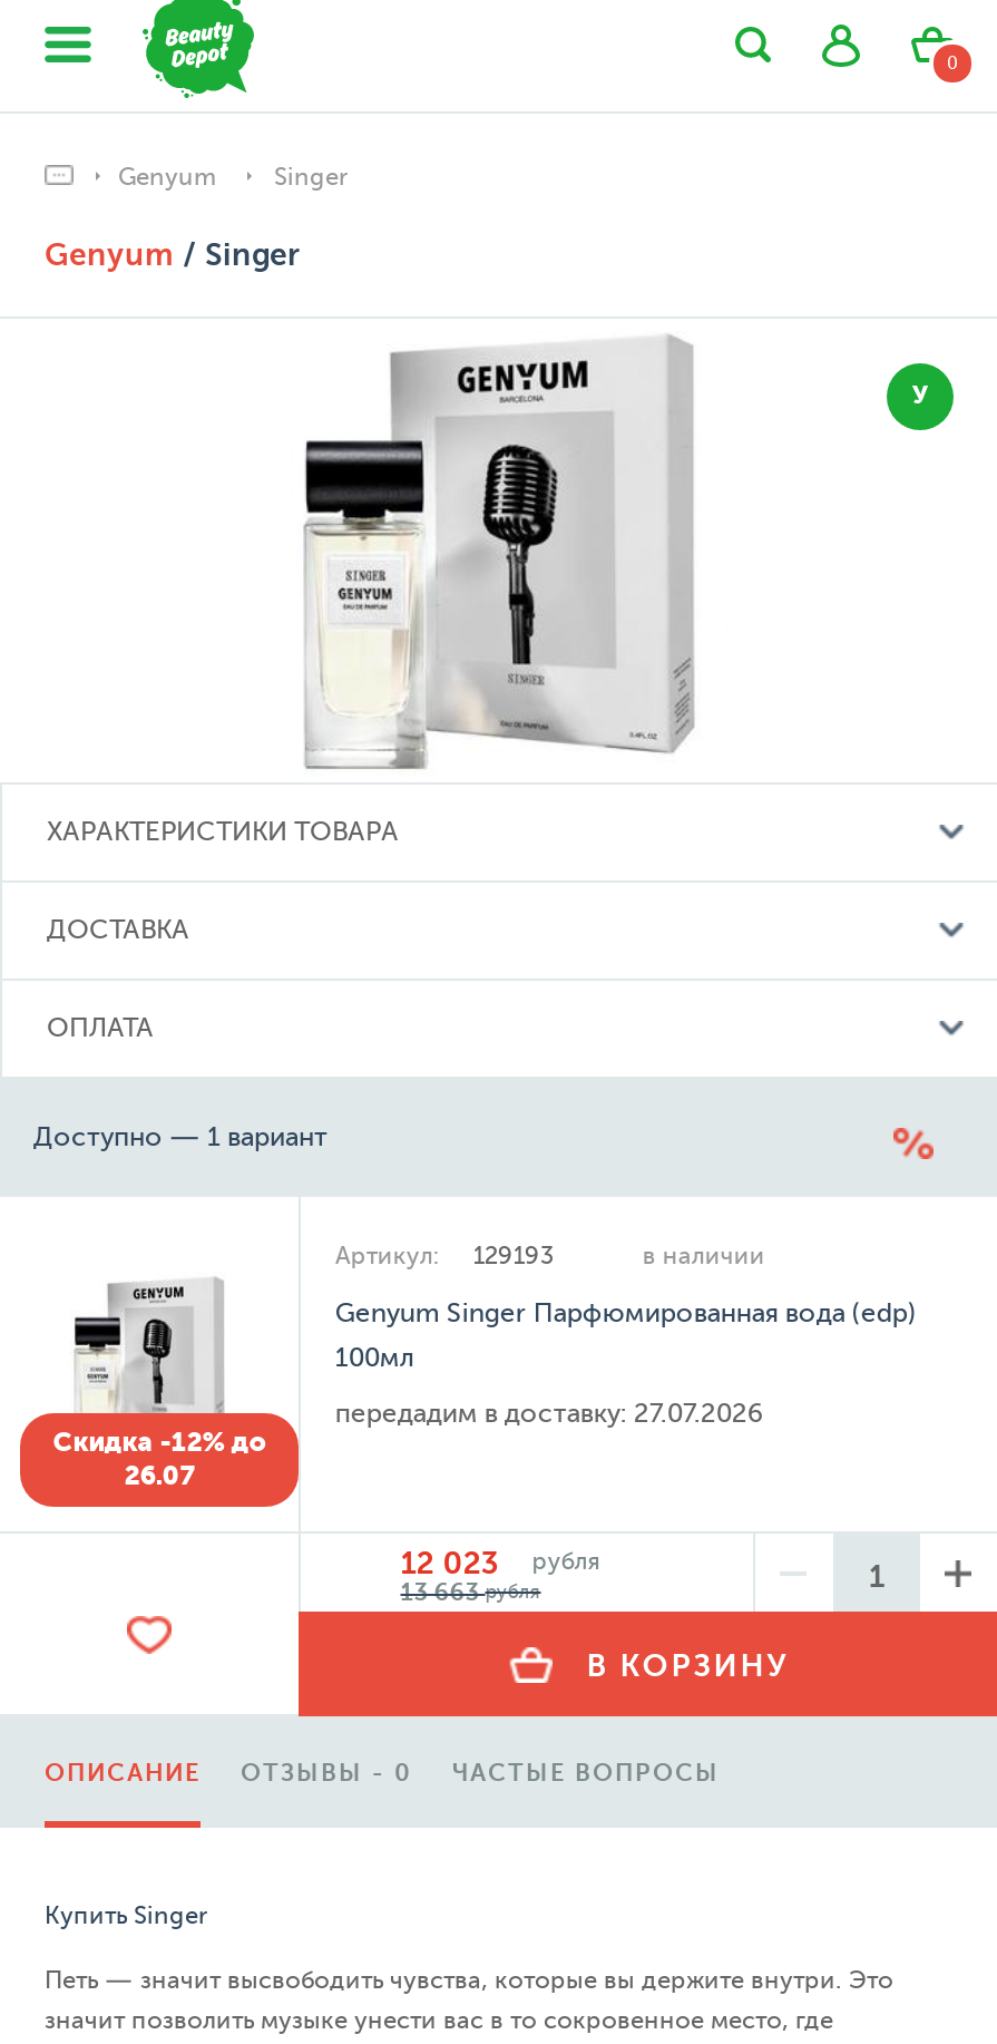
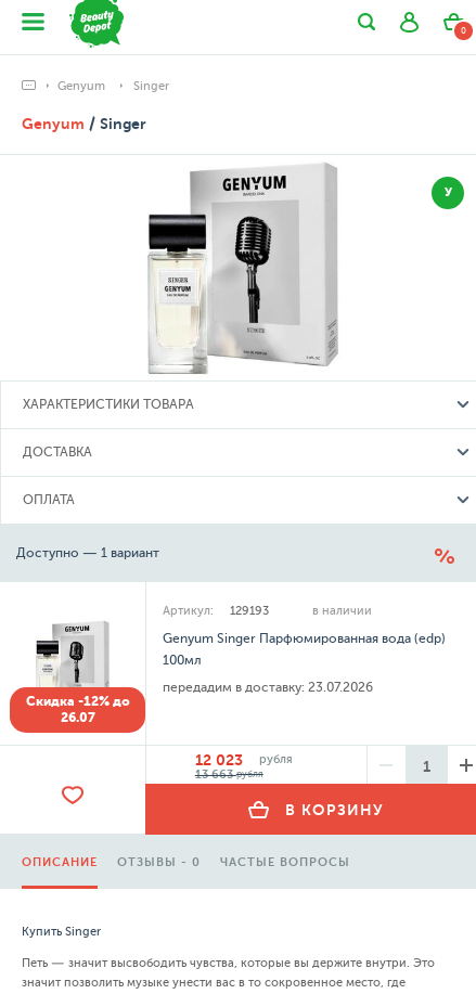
- передадим в доставку: 27.07.2026
+ передадим в доставку: 23.07.2026
